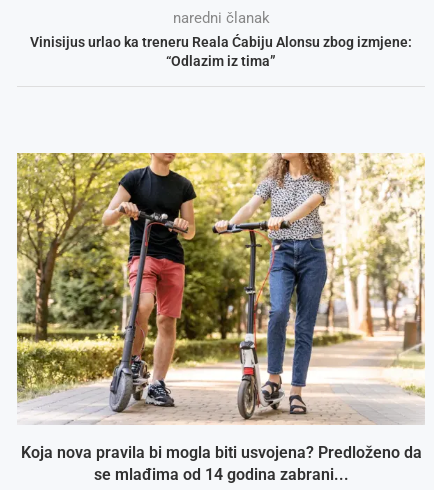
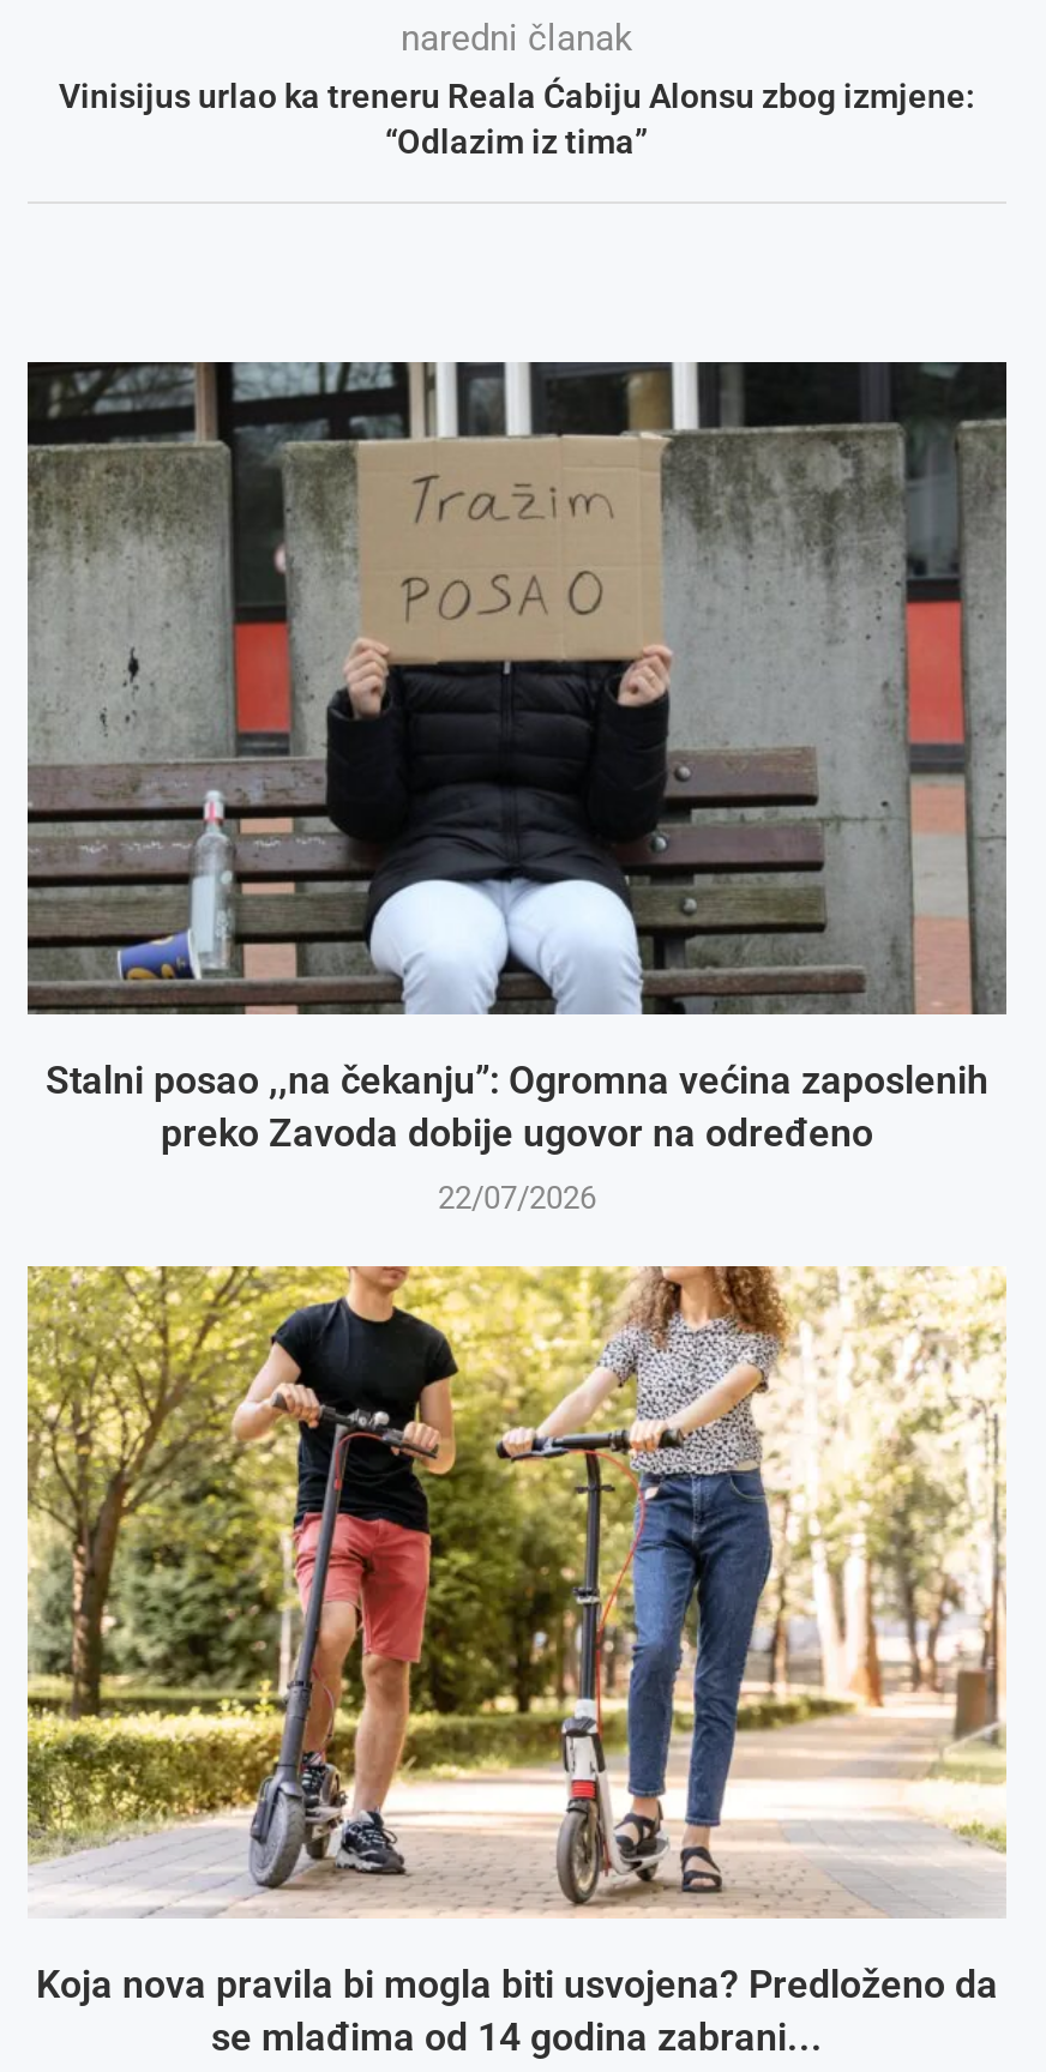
+ [image]
+ Stalni posao ,,na čekanju”: Ogromna većina zaposlenih
+ preko Zavoda dobije ugovor na određeno
+ 22/07/2026
